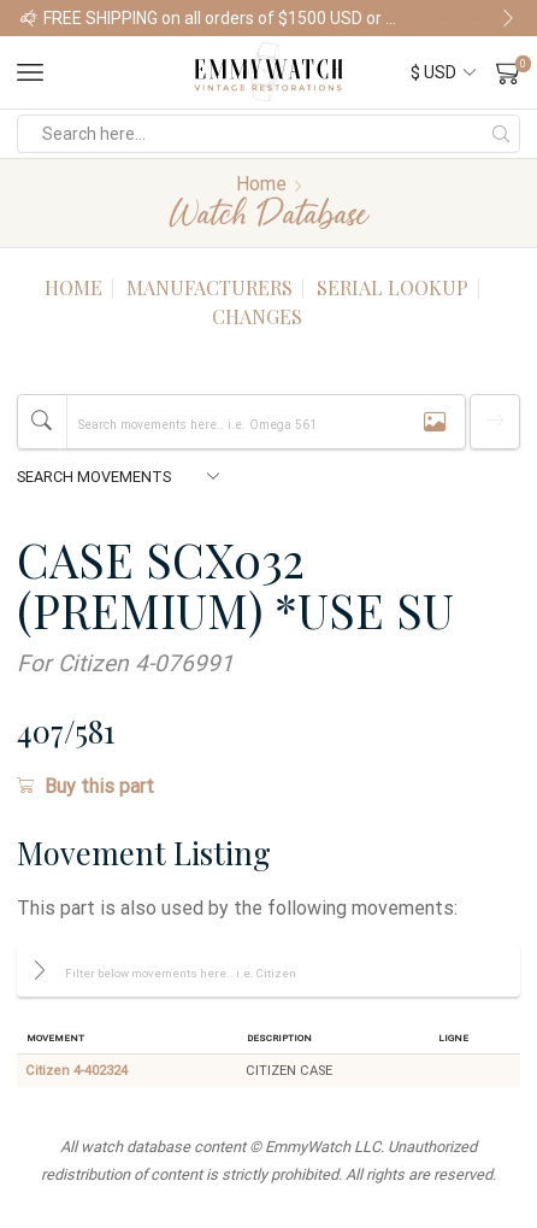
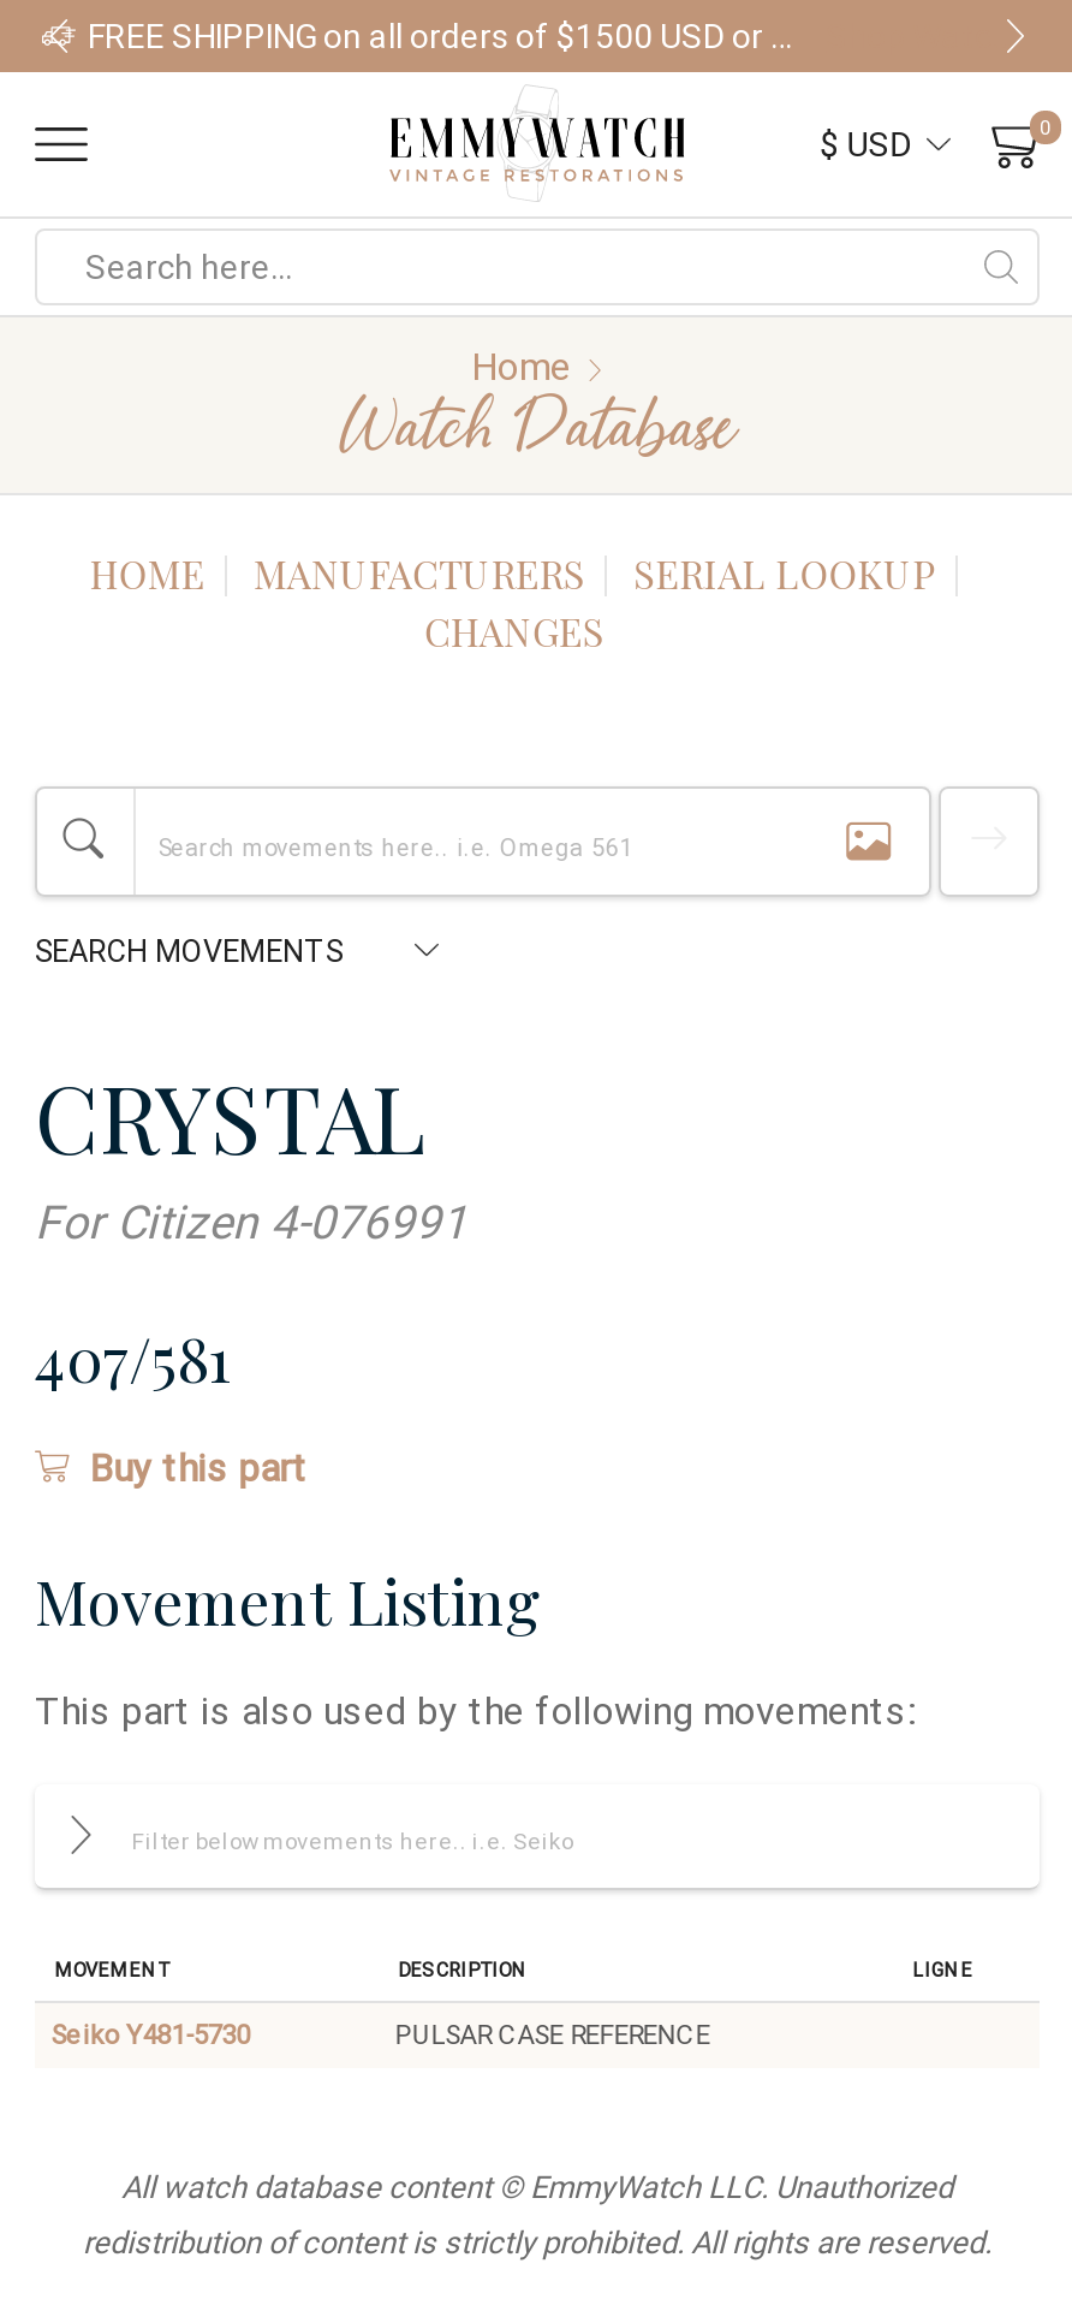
- CASE SCX032
- (PREMIUM) *USE SU
+ CRYSTAL

- Citizen 4-402324
- CITIZEN CASE
+ Seiko Y481-5730
+ PULSAR CASE REFERENCE
